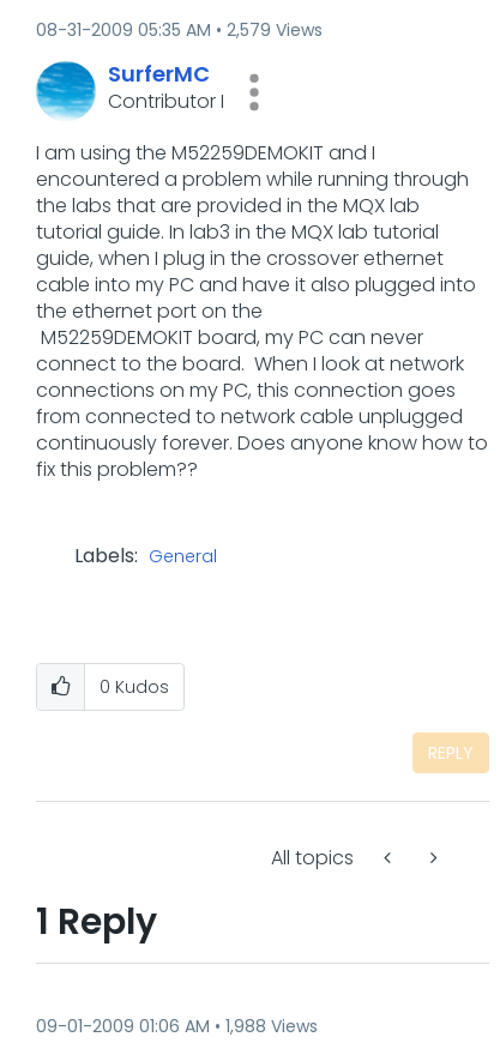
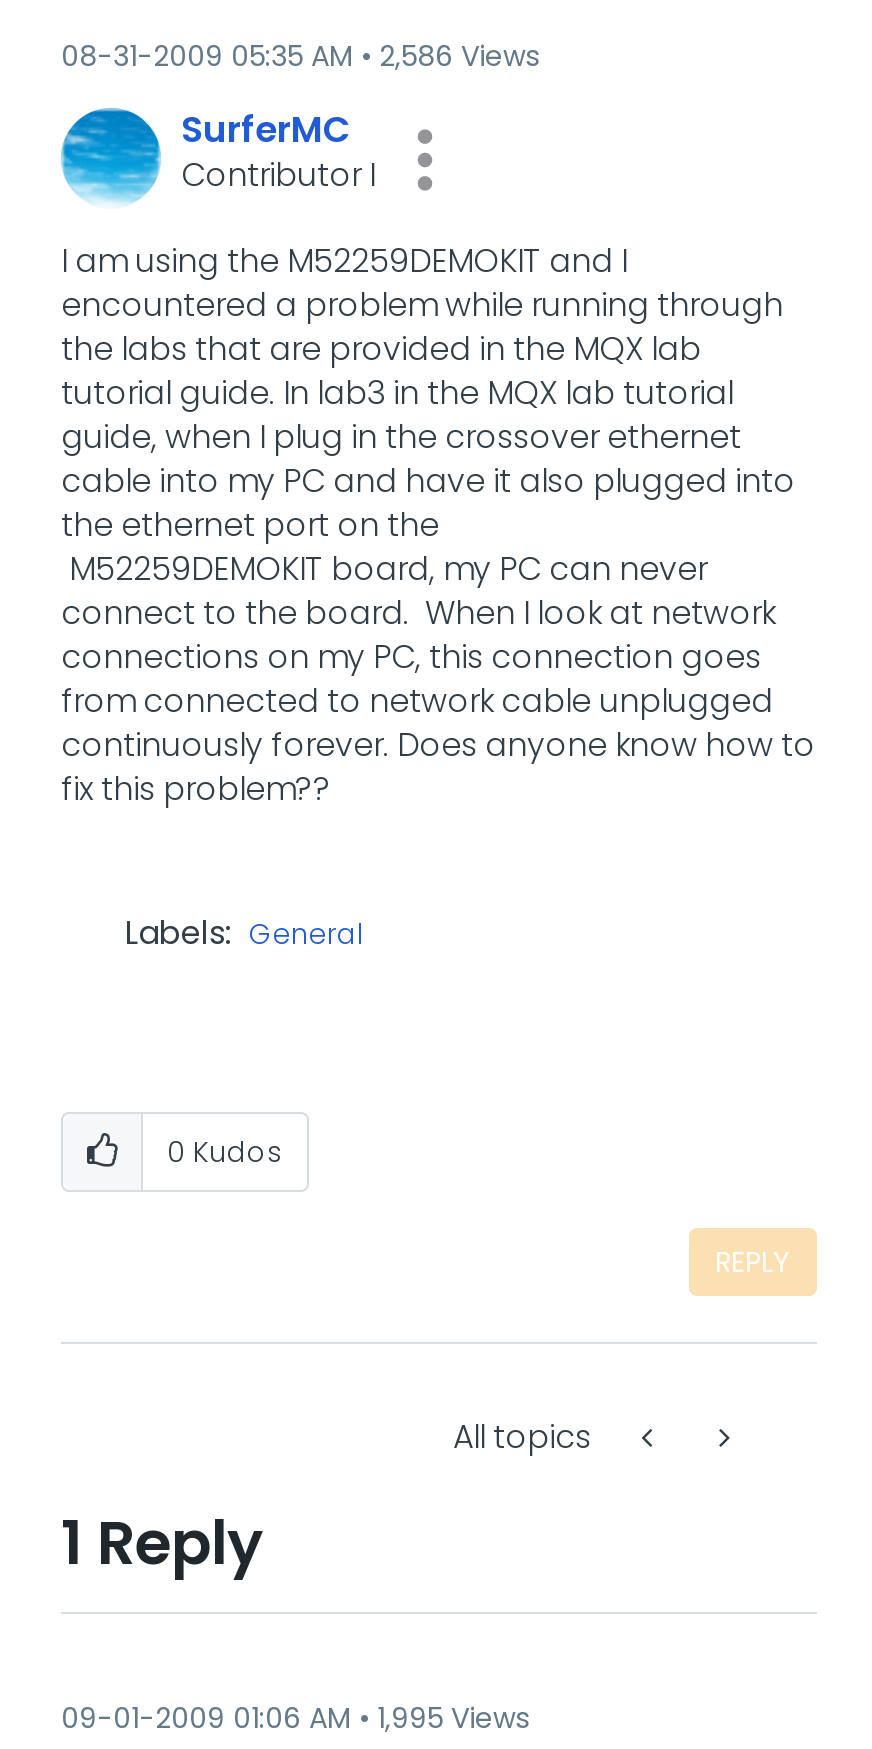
- 08-31-2009 05:35 AM 2,579 Views
+ 08-31-2009 05:35 AM 2,586 Views

- 09-01-2009 01:06 AM 1,988 Views
+ 09-01-2009 01:06 AM 1,995 Views
